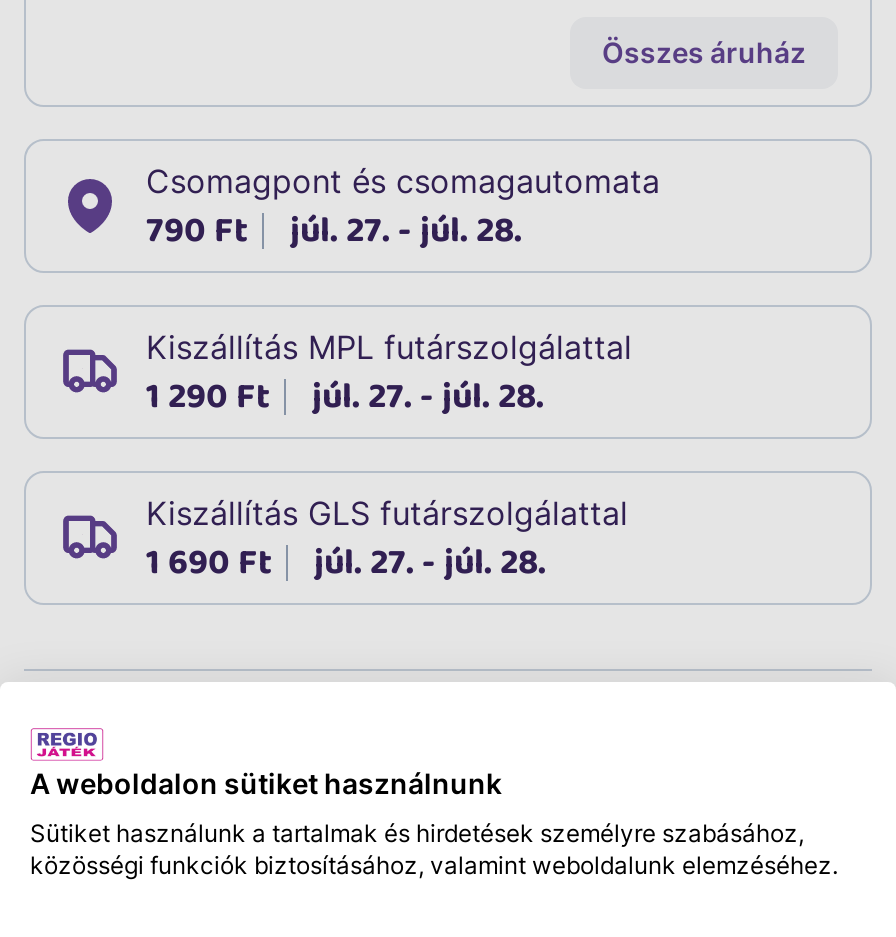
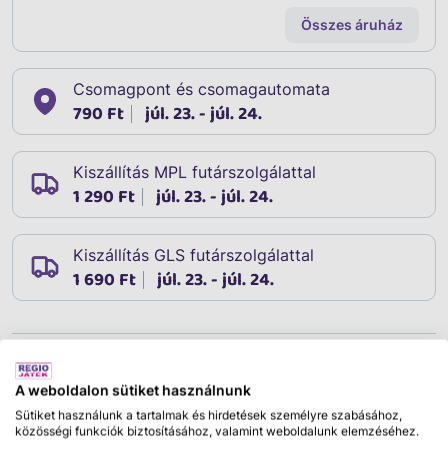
- 790 Ft júl. 27. - júl. 28.
+ 790 Ft júl. 23. - júl. 24.

- 1 290 Ft júl. 27. - júl. 28.
+ 1 290 Ft júl. 23. - júl. 24.

- 1 690 Ft júl. 27. - júl. 28.
+ 1 690 Ft júl. 23. - júl. 24.
